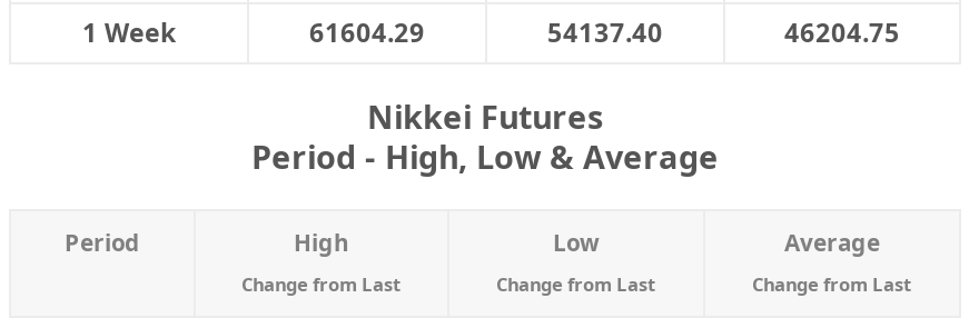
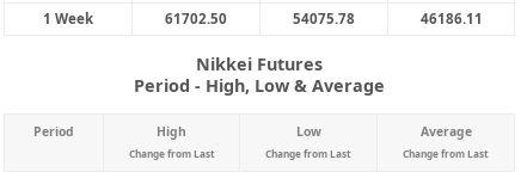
- 61604.29
+ 61702.50

- 54137.40
+ 54075.78

- 46204.75
+ 46186.11
